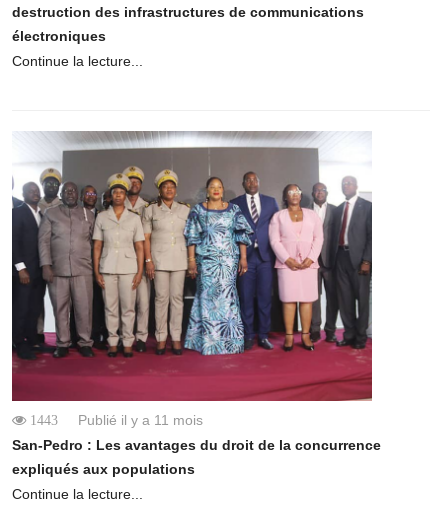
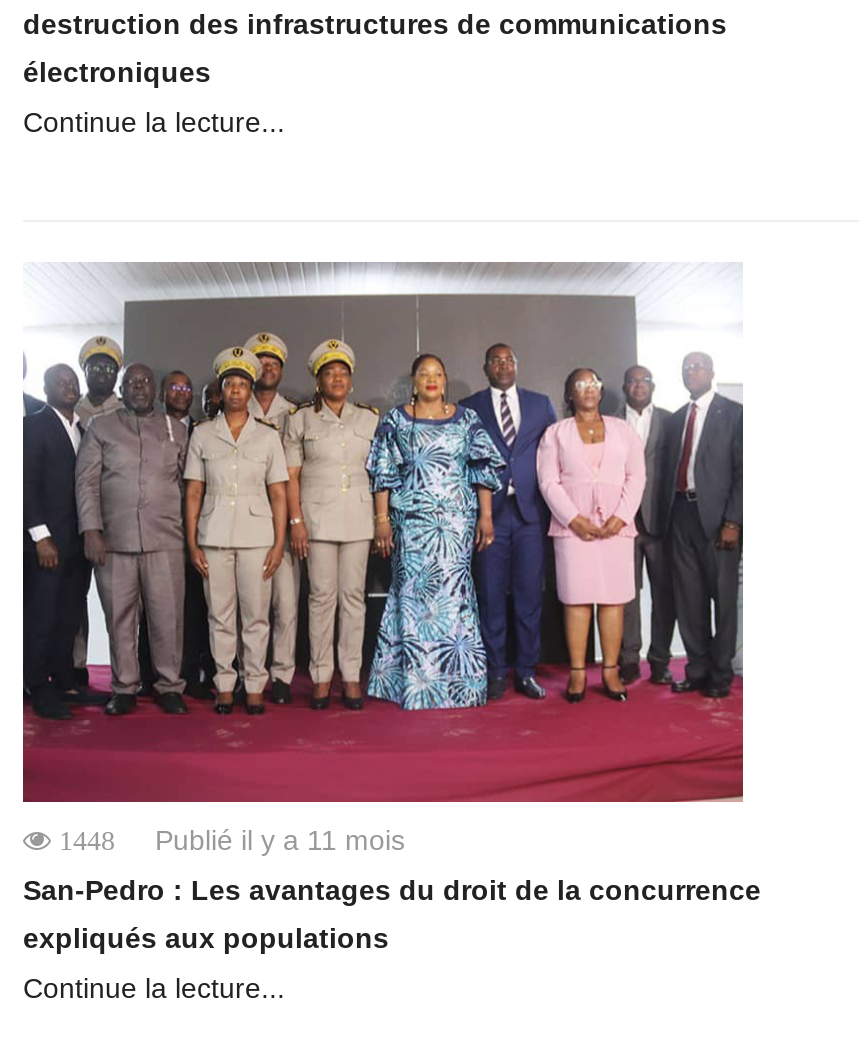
- 1443 Publié il y a 11 mois
+ 1448 Publié il y a 11 mois
